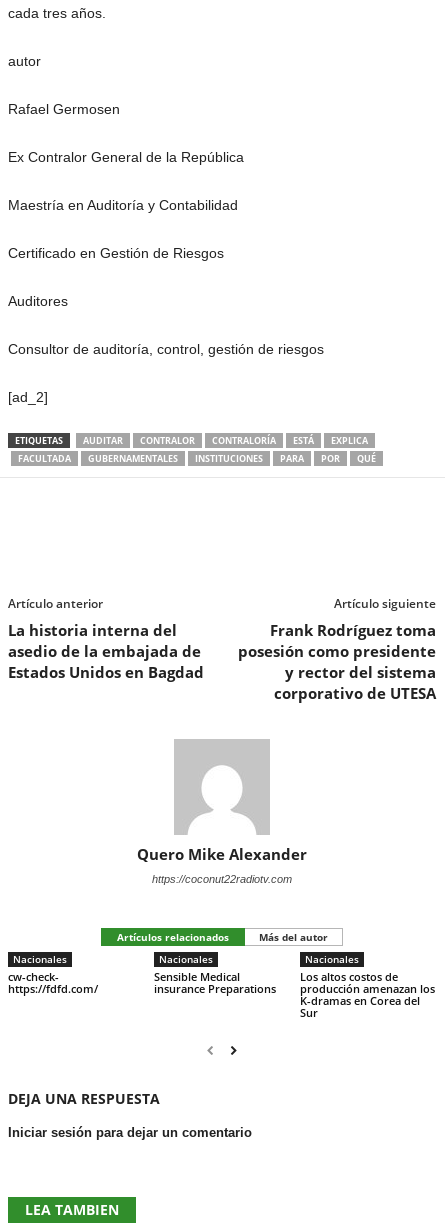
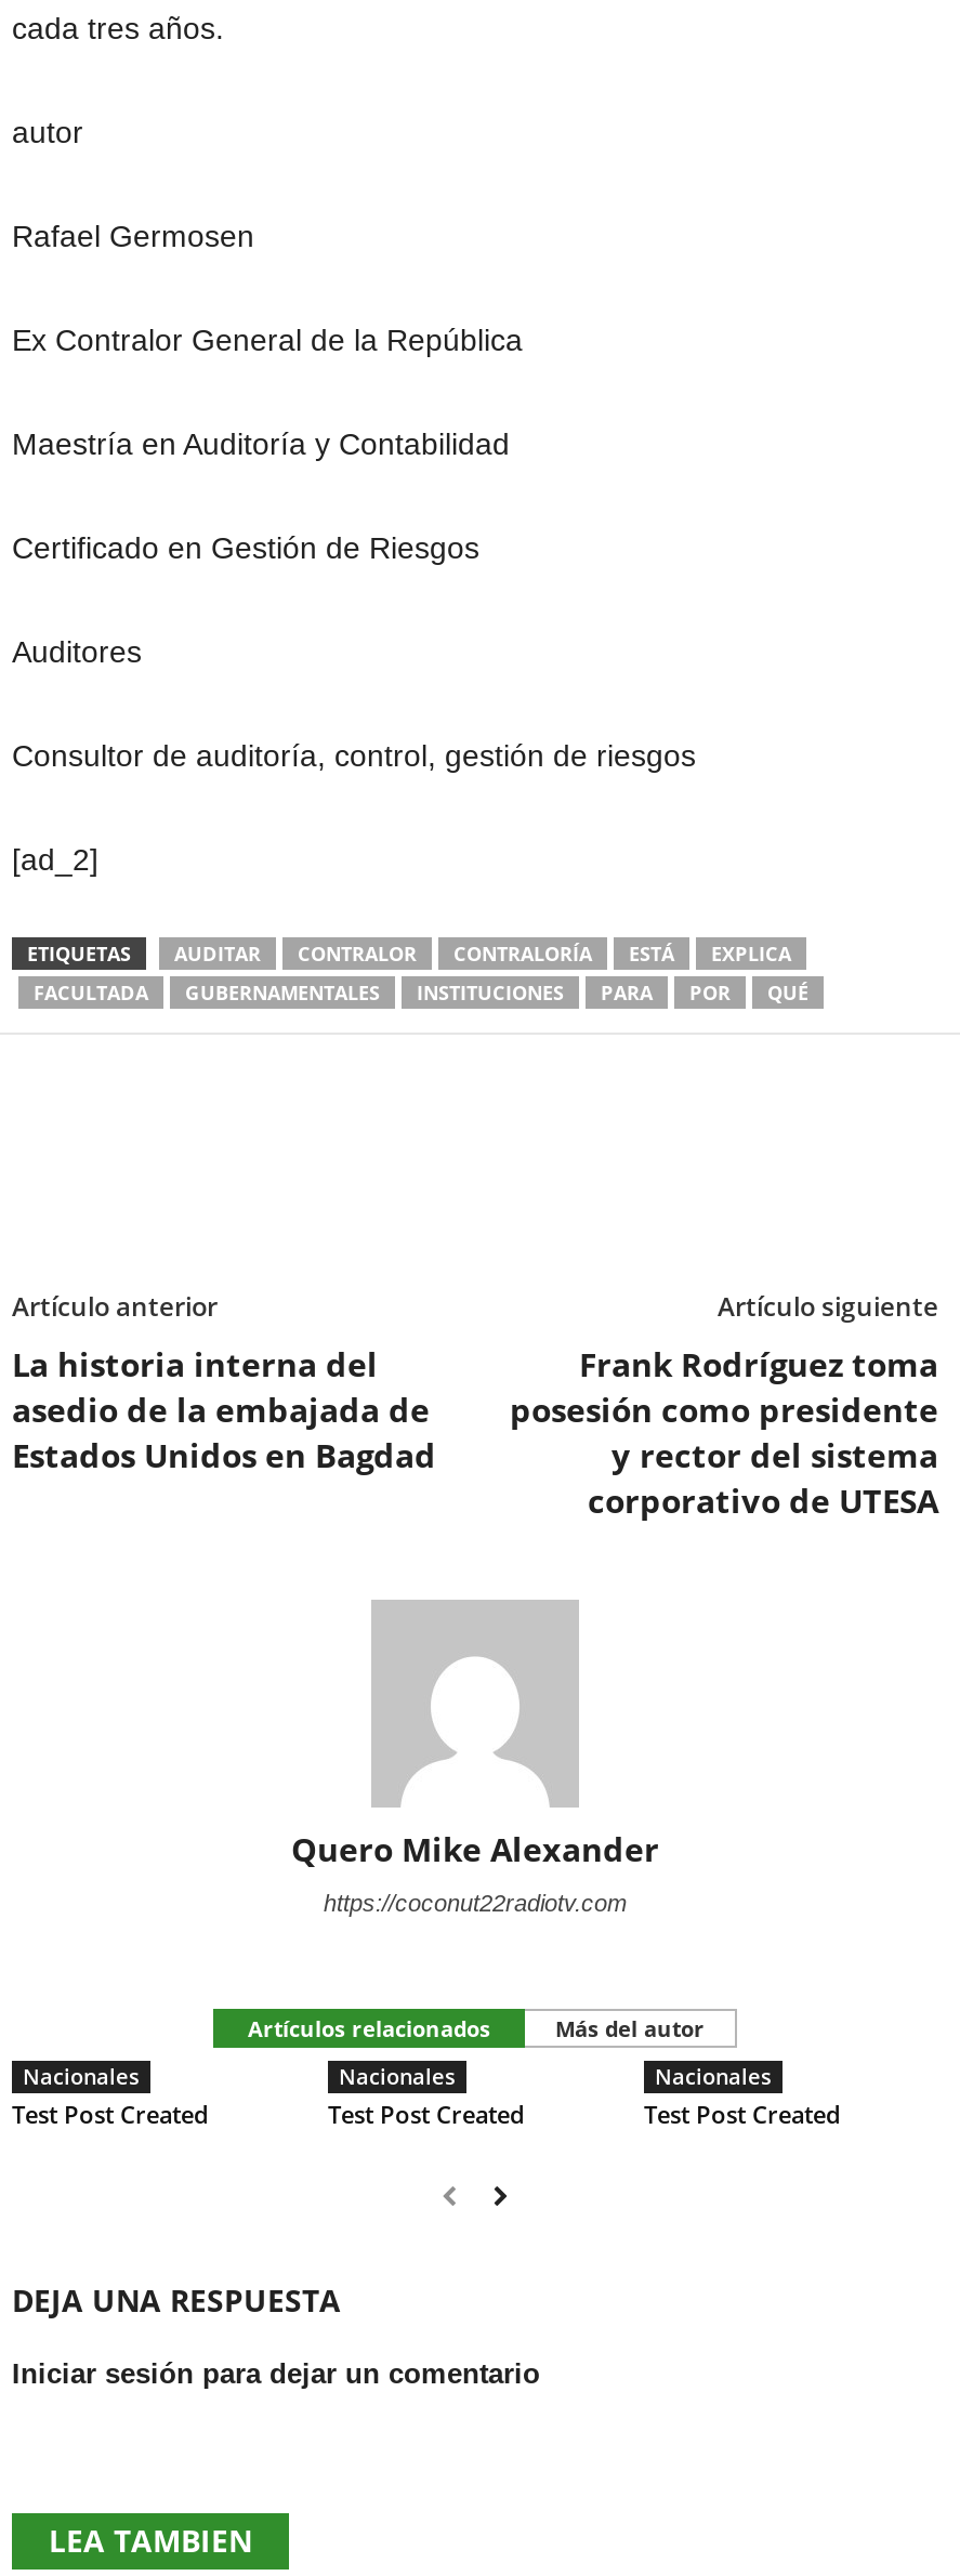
- cw-check-
- https://fdfd.com/
+ Test Post Created

- Sensible Medical
- insurance Preparations
+ Test Post Created

- Los altos costos de
- producción amenazan los
- K-dramas en Corea del
- Sur
+ Test Post Created
